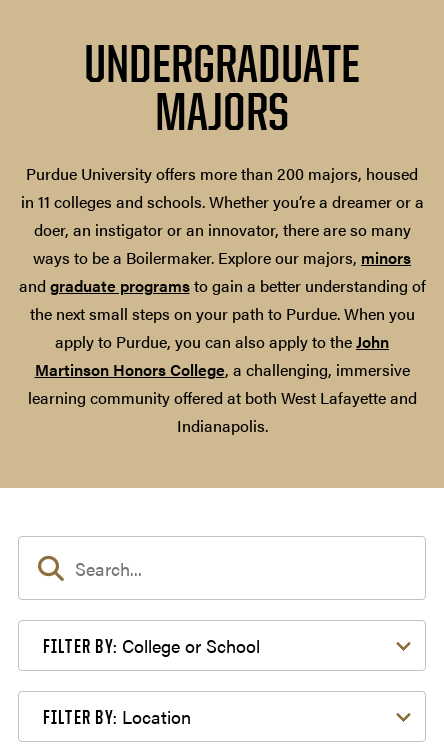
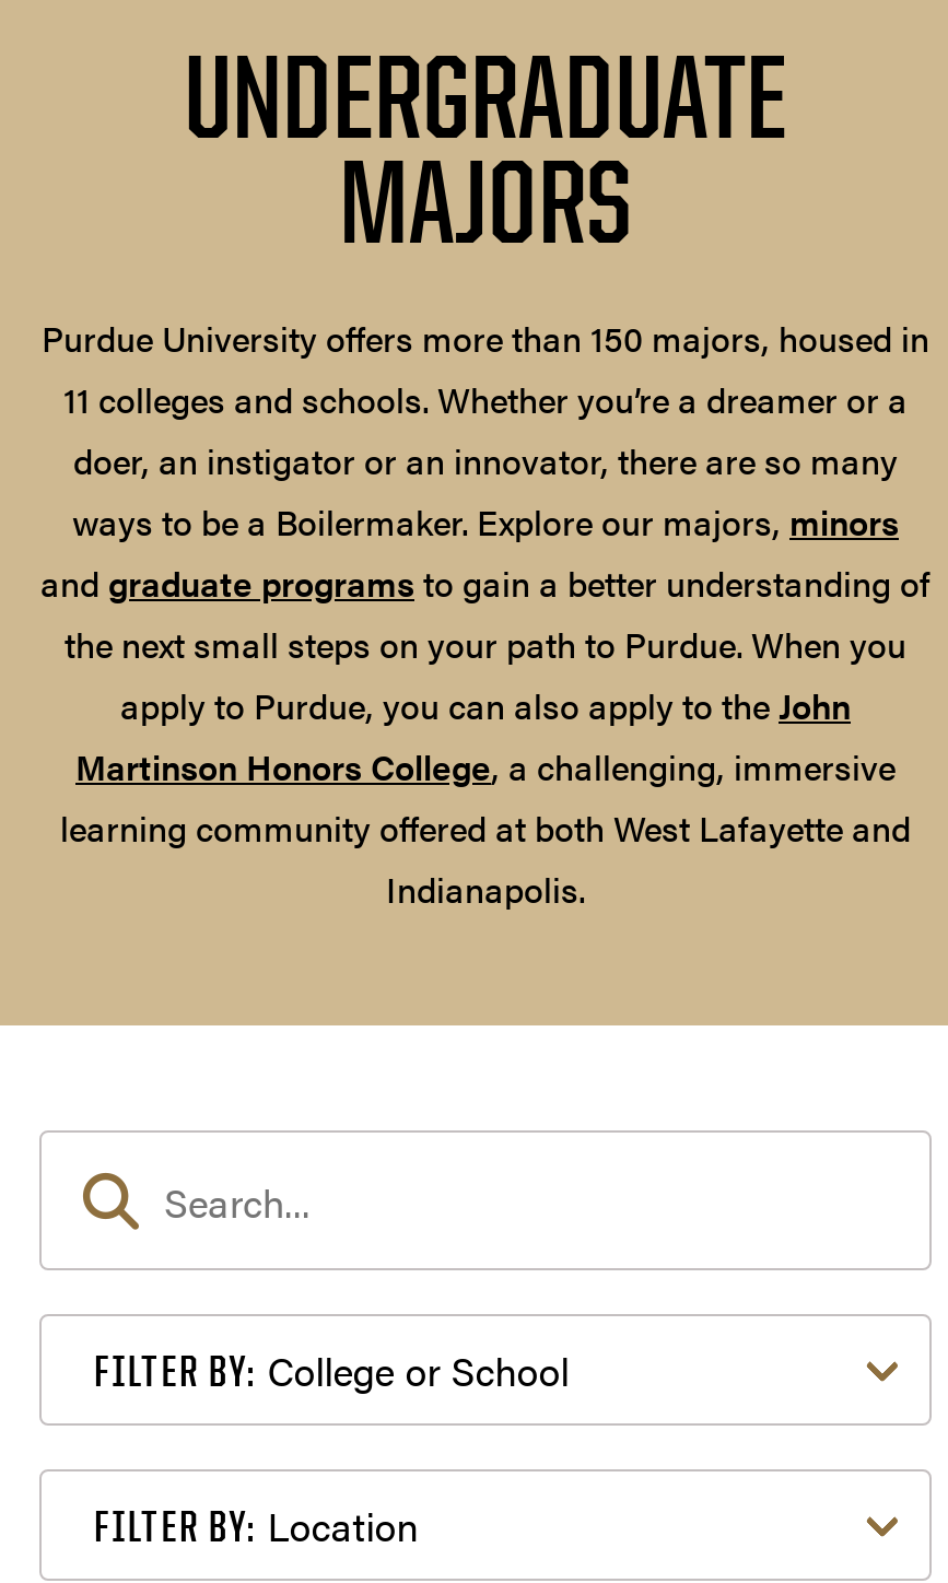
- Purdue University offers more than 200 majors, housed
- in 11 colleges and schools. Whether you’re a dreamer or a
+ Purdue University offers more than 150 majors, housed in
+ 11 colleges and schools. Whether you’re a dreamer or a
